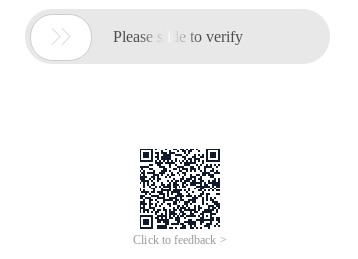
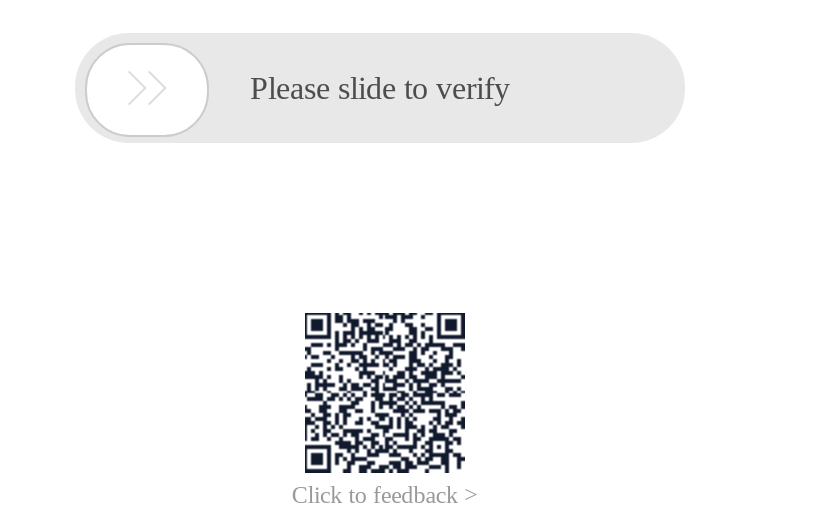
- [image]
+ [image]
